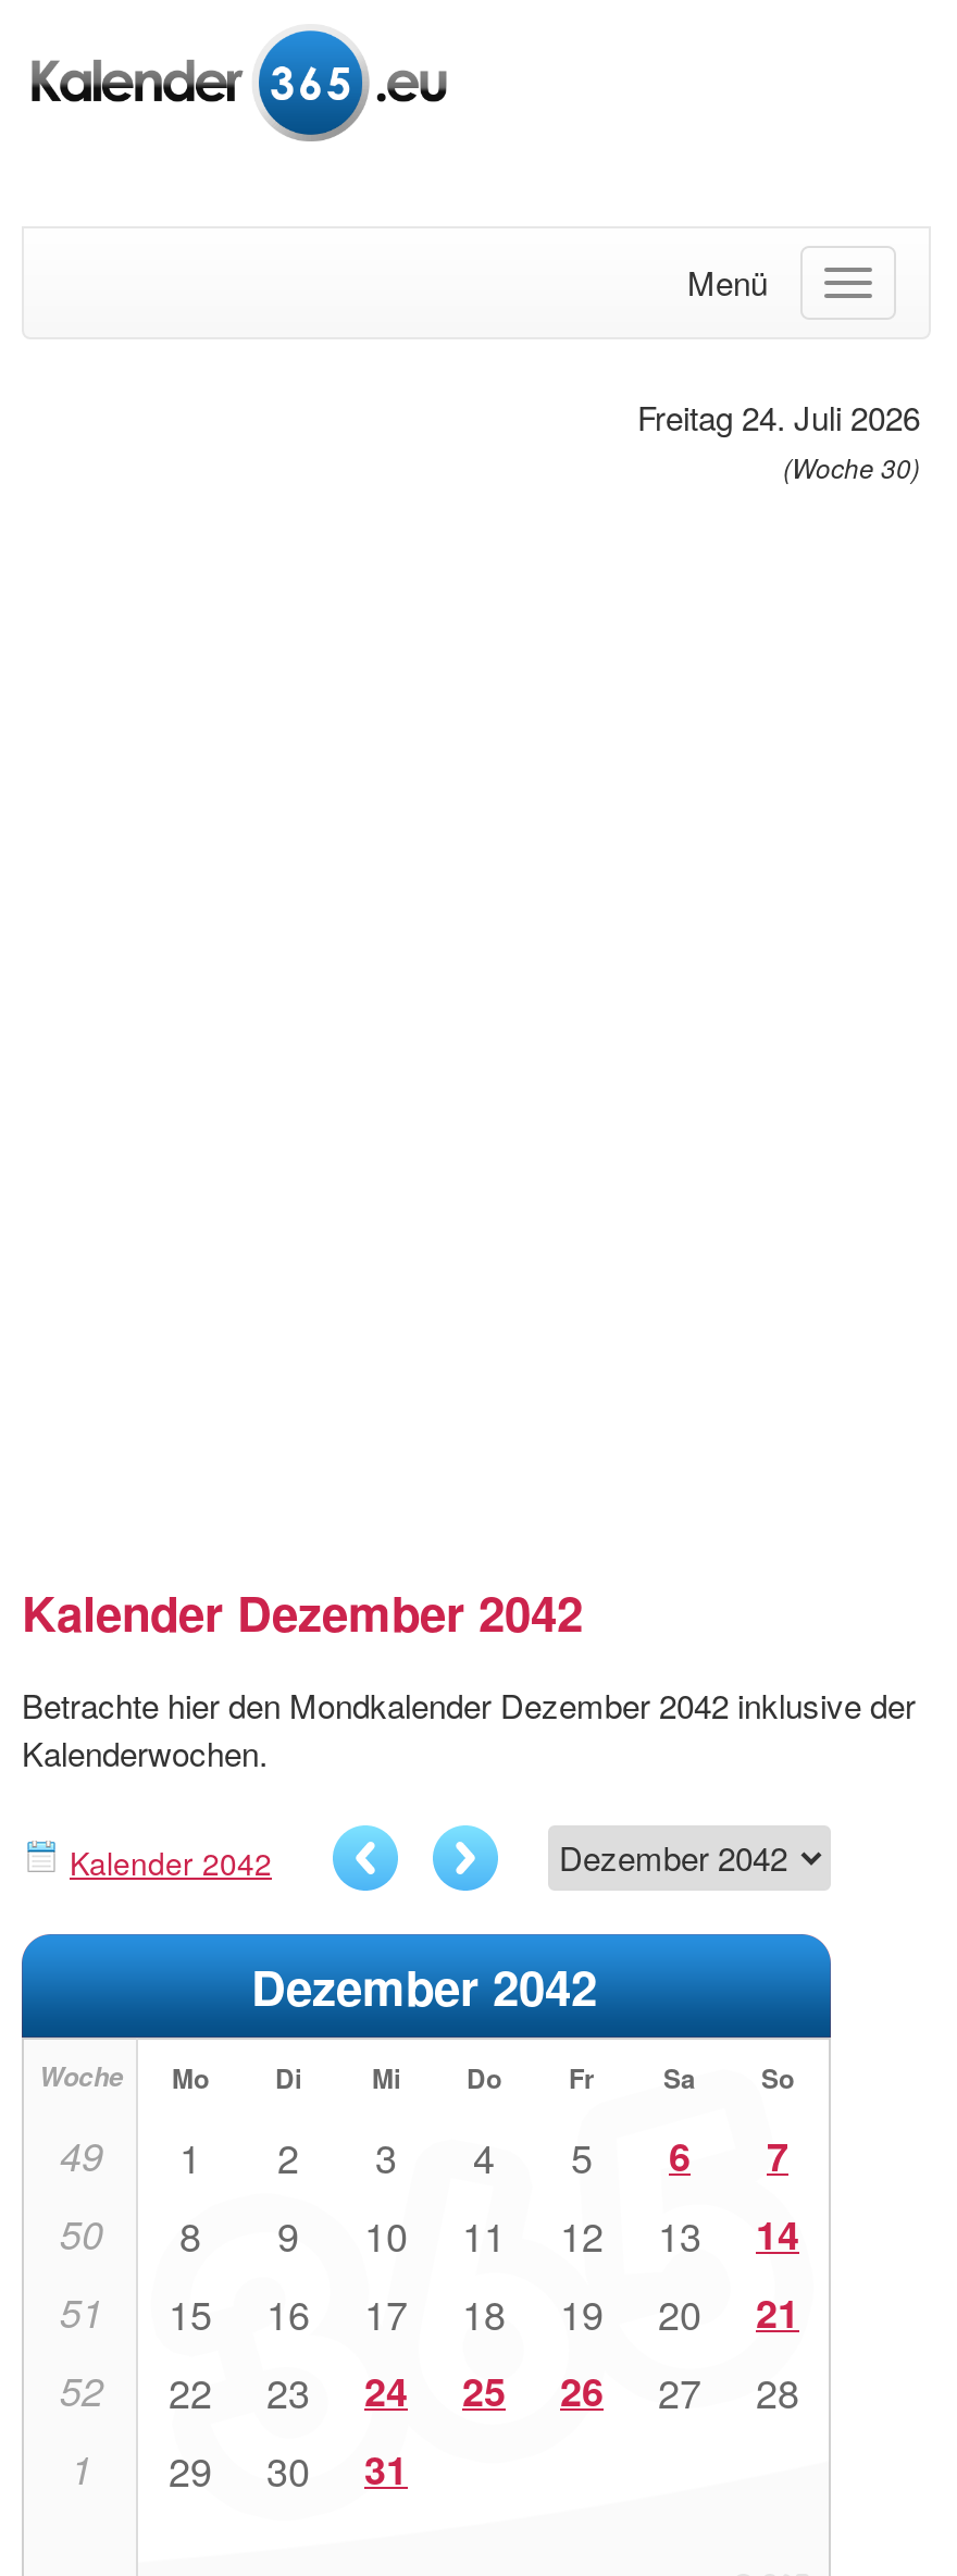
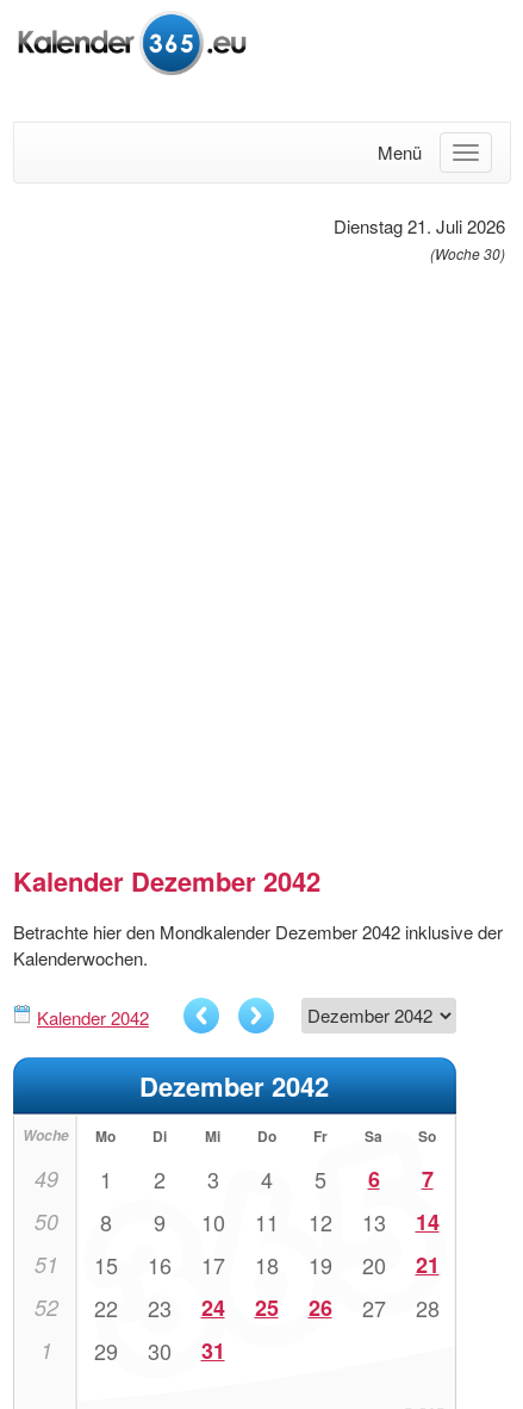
- Freitag 24. Juli 2026
+ Dienstag 21. Juli 2026
